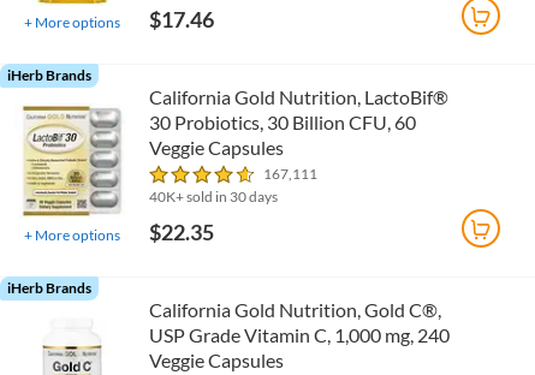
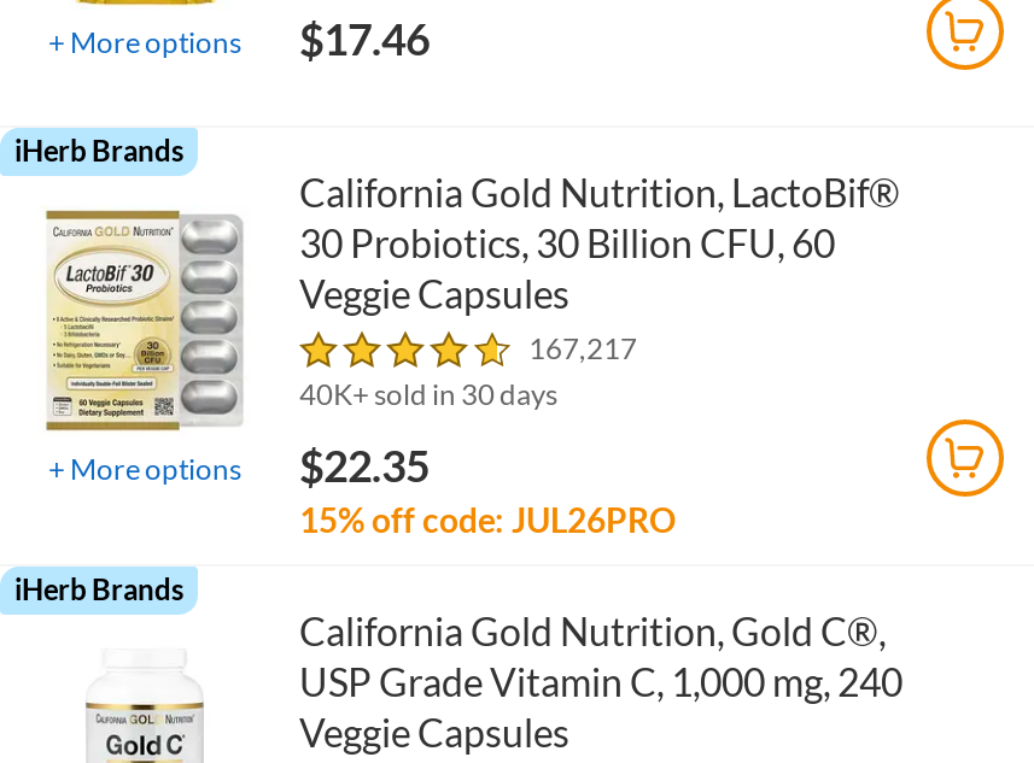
- 167,111
+ 167,217

+ 15% off code: JUL26PRO
